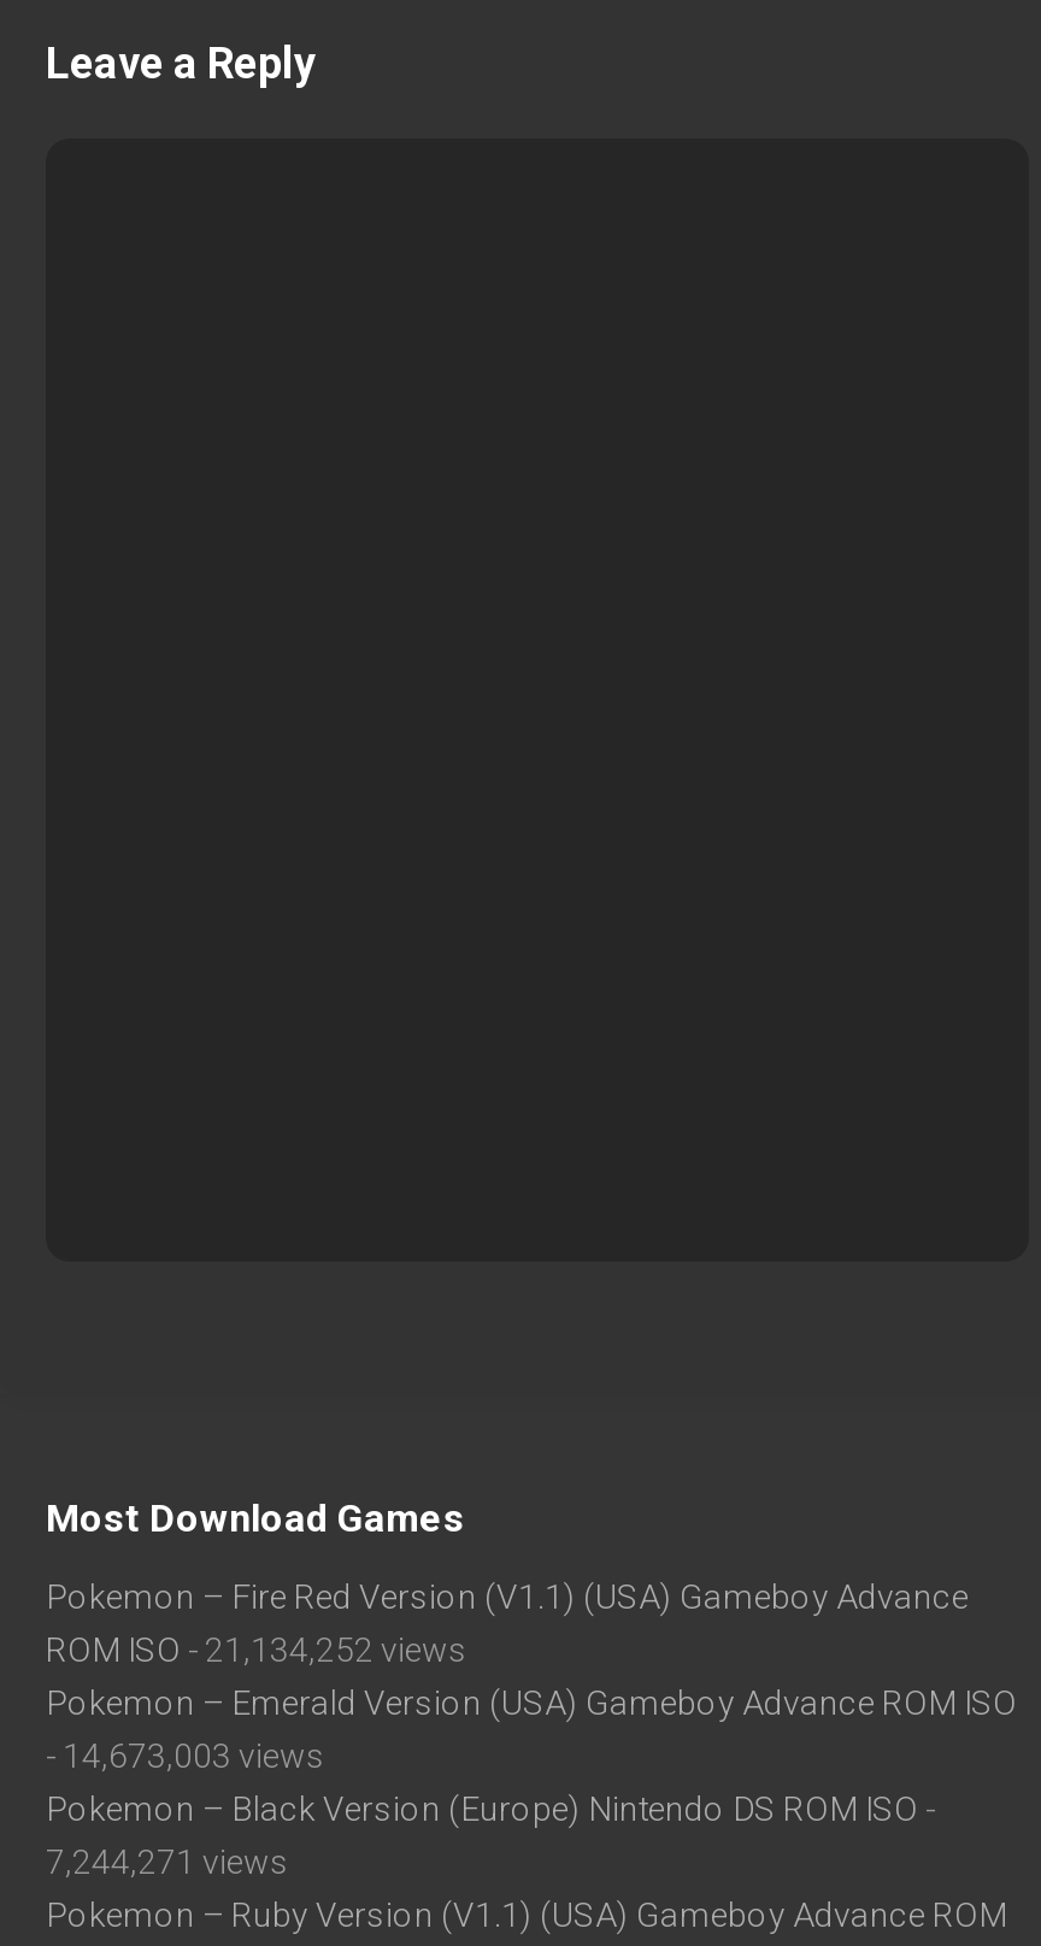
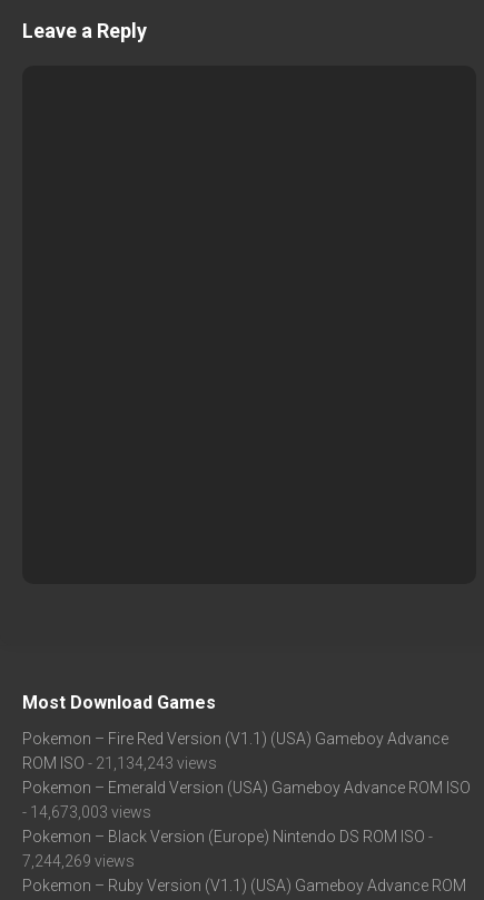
- ROM ISO - 21,134,252 views
+ ROM ISO - 21,134,243 views

- 7,244,271 views
+ 7,244,269 views
